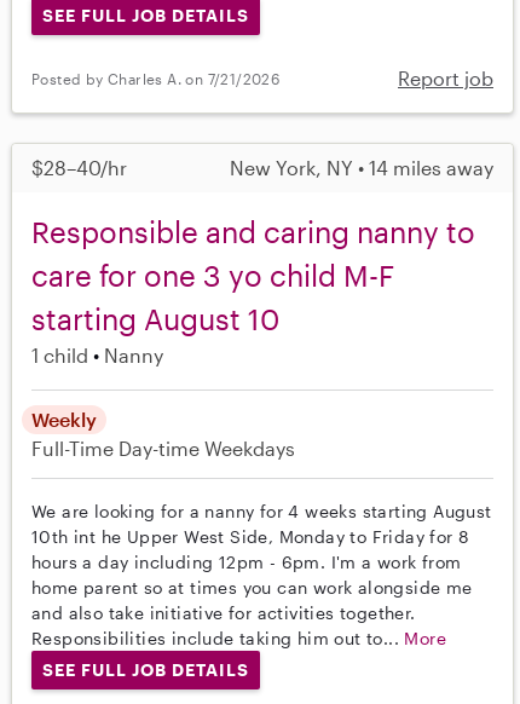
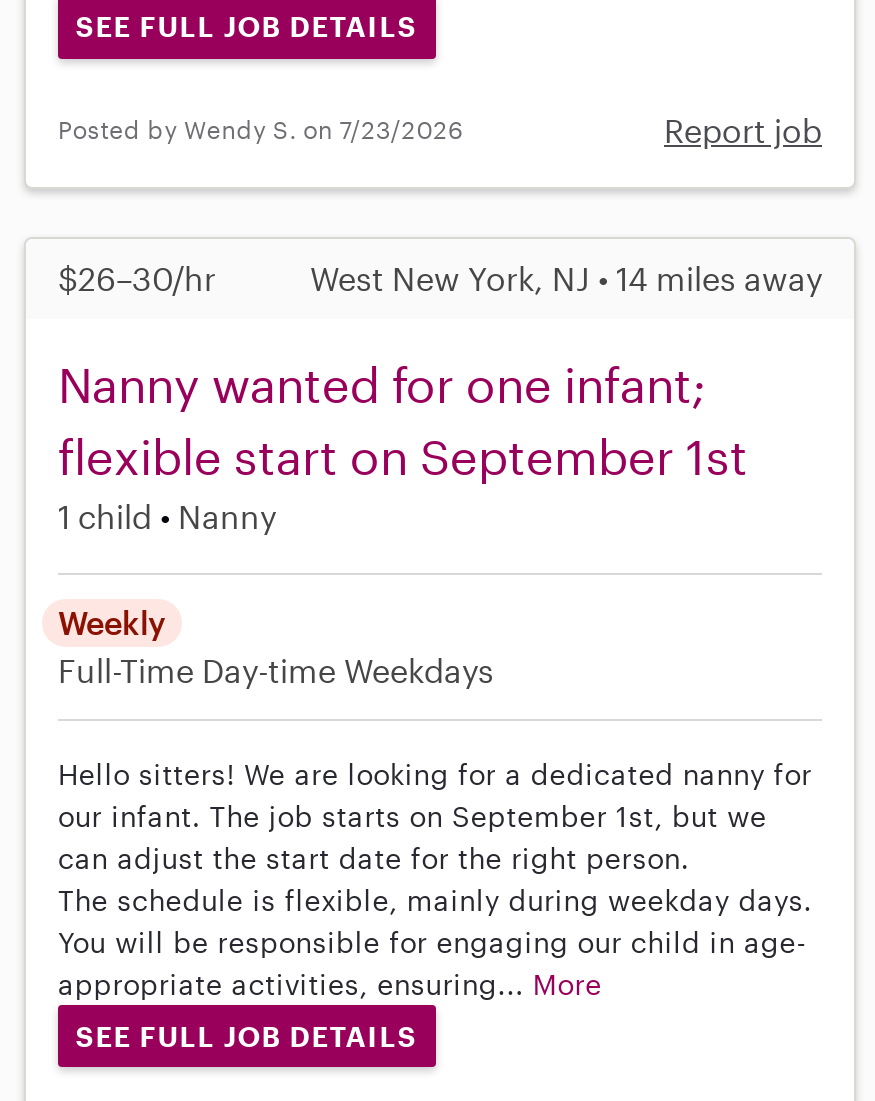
- Posted by Charles A. on 7/21/2026
+ Posted by Wendy S. on 7/23/2026

- $28–40/hr
- New York, NY • 14 miles away
+ $26–30/hr
+ West New York, NJ • 14 miles away

- Responsible and caring nanny to
- care for one 3 yo child M-F
- starting August 10
+ Nanny wanted for one infant;
+ flexible start on September 1st

- We are looking for a nanny for 4 weeks starting August
- 10th int he Upper West Side, Monday to Friday for 8
- hours a day including 12pm - 6pm. I'm a work from
- home parent so at times you can work alongside me
- and also take initiative for activities together.
- Responsibilities include taking him out to... More
+ Hello sitters! We are looking for a dedicated nanny for
+ our infant. The job starts on September 1st, but we
+ can adjust the start date for the right person.
+ The schedule is flexible, mainly during weekday days.
+ You will be responsible for engaging our child in age-
+ appropriate activities, ensuring... More
